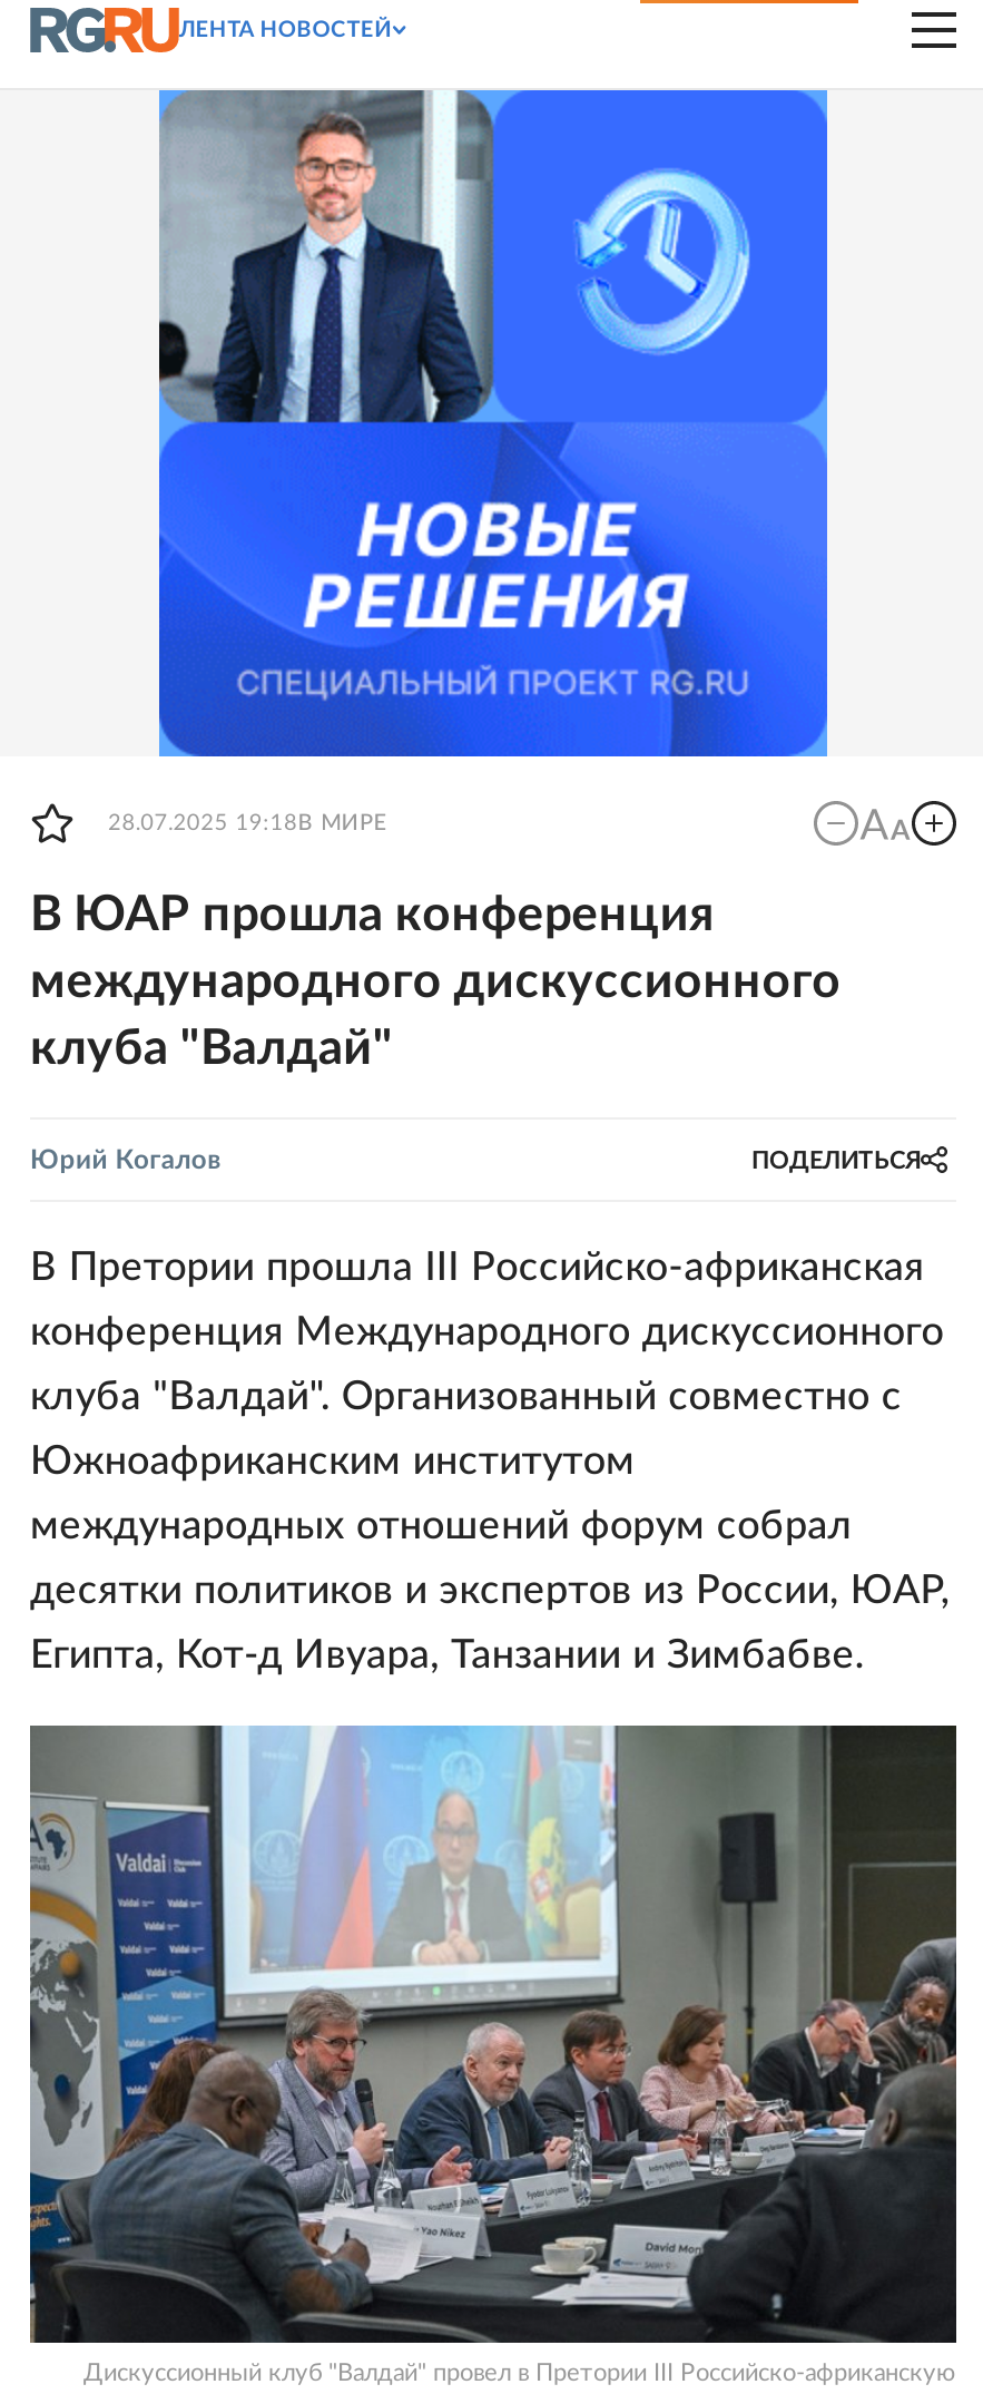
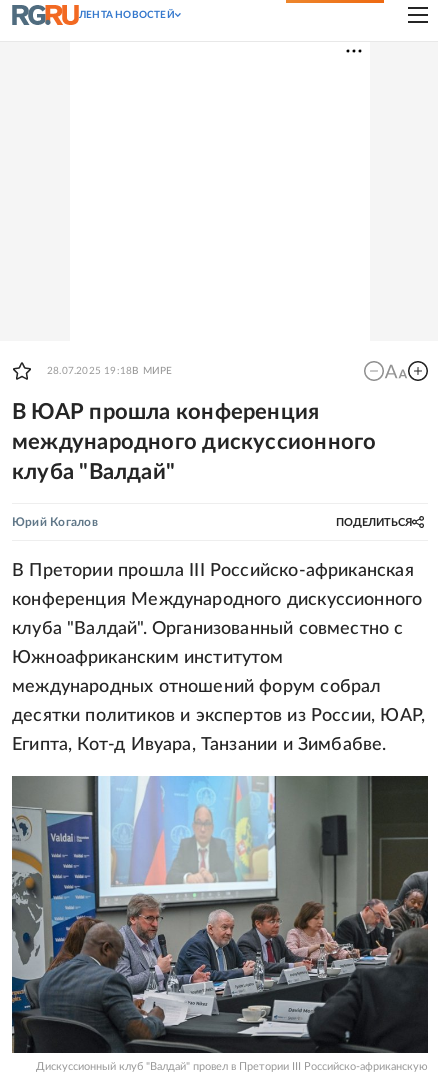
- [image]
